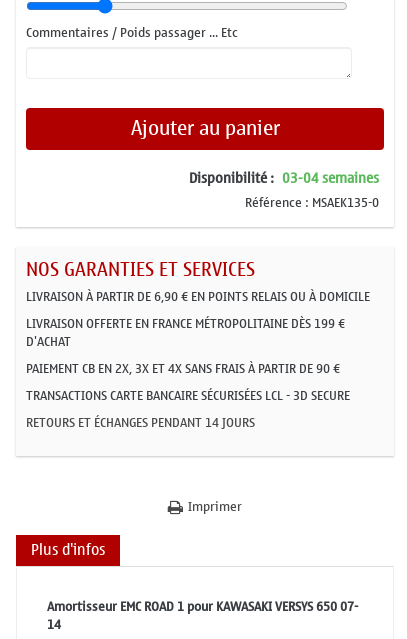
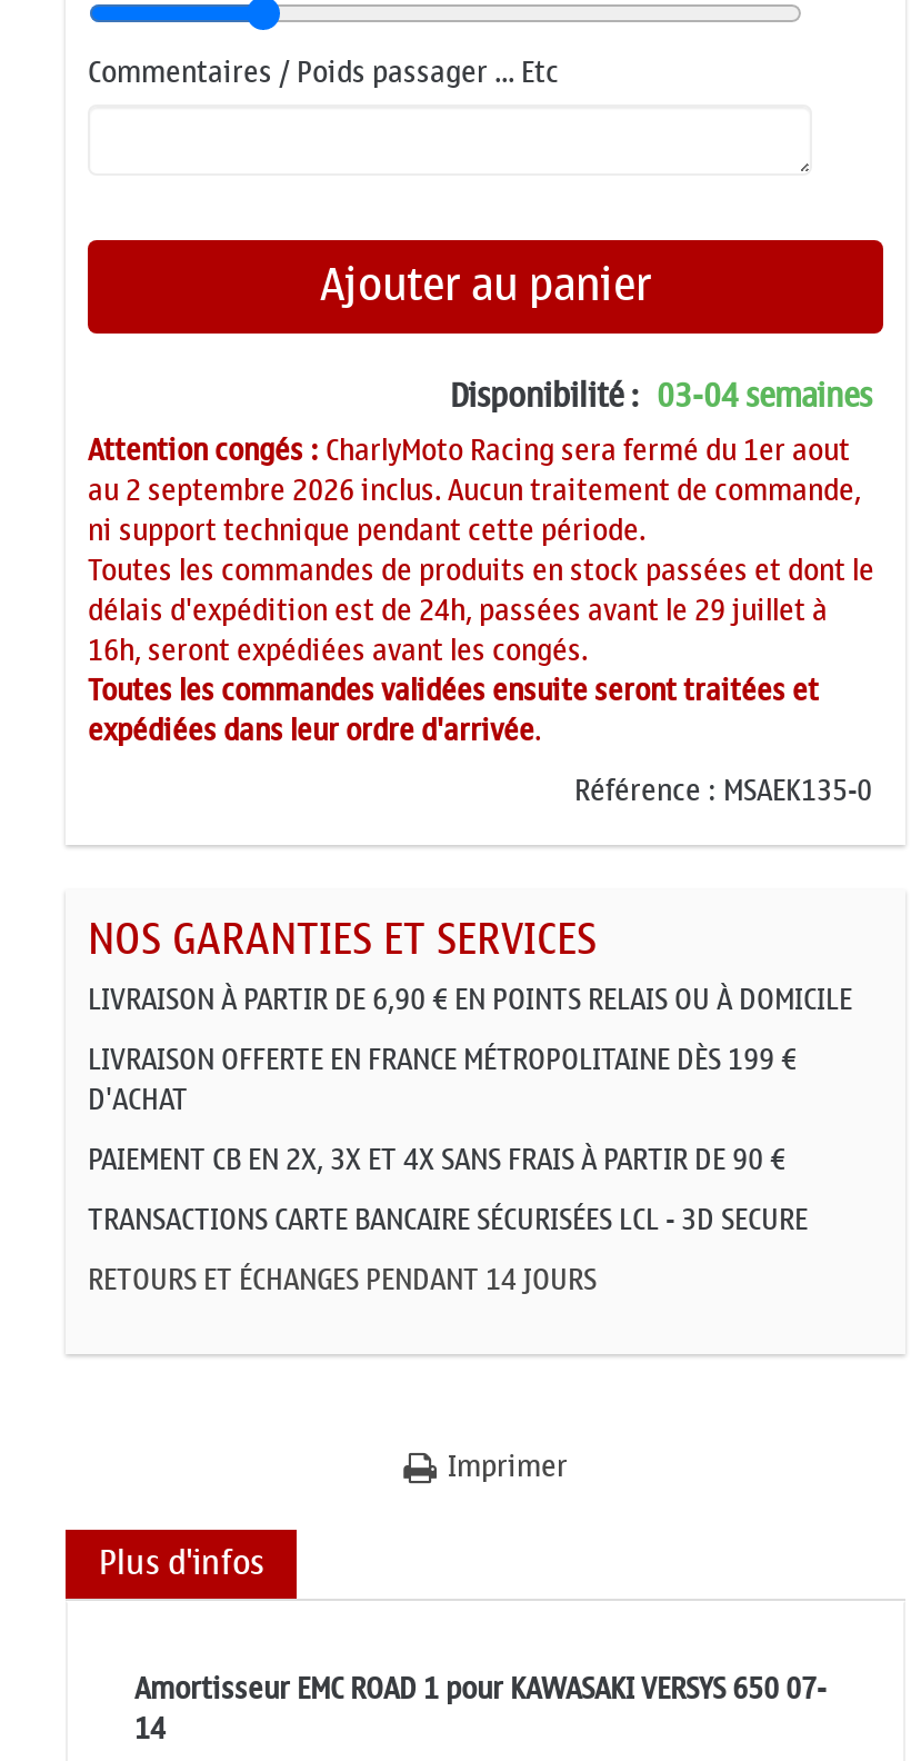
+ Attention congés : CharlyMoto Racing sera fermé du 1er aout
+ au 2 septembre 2026 inclus. Aucun traitement de commande,
+ ni support technique pendant cette période.
+ Toutes les commandes de produits en stock passées et dont le
+ délais d'expédition est de 24h, passées avant le 29 juillet à
+ 16h, seront expédiées avant les congés.
+ Toutes les commandes validées ensuite seront traitées et
+ expédiées dans leur ordre d'arrivée.
